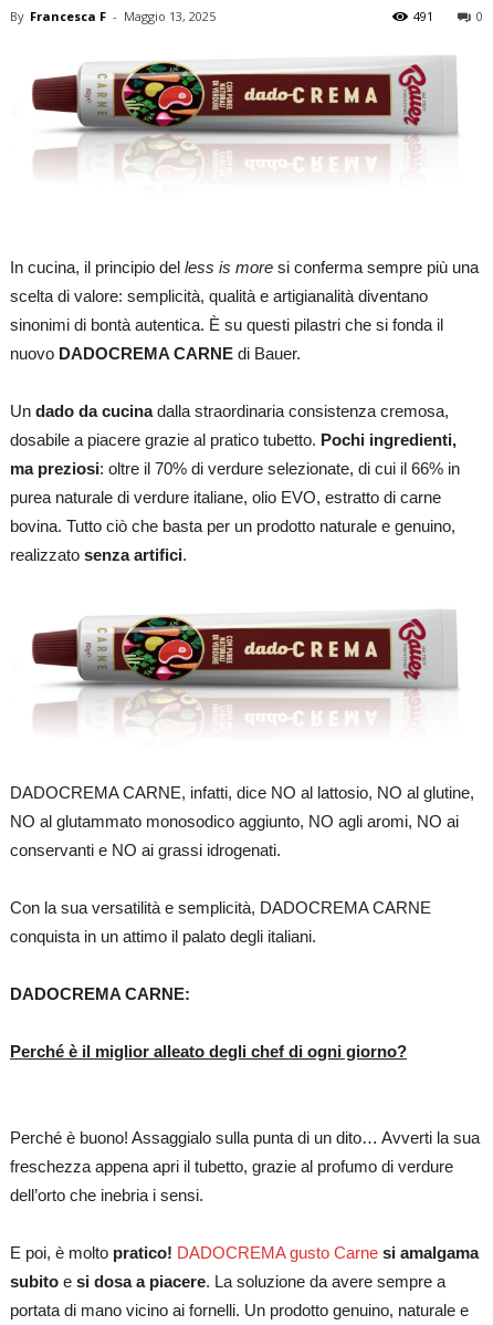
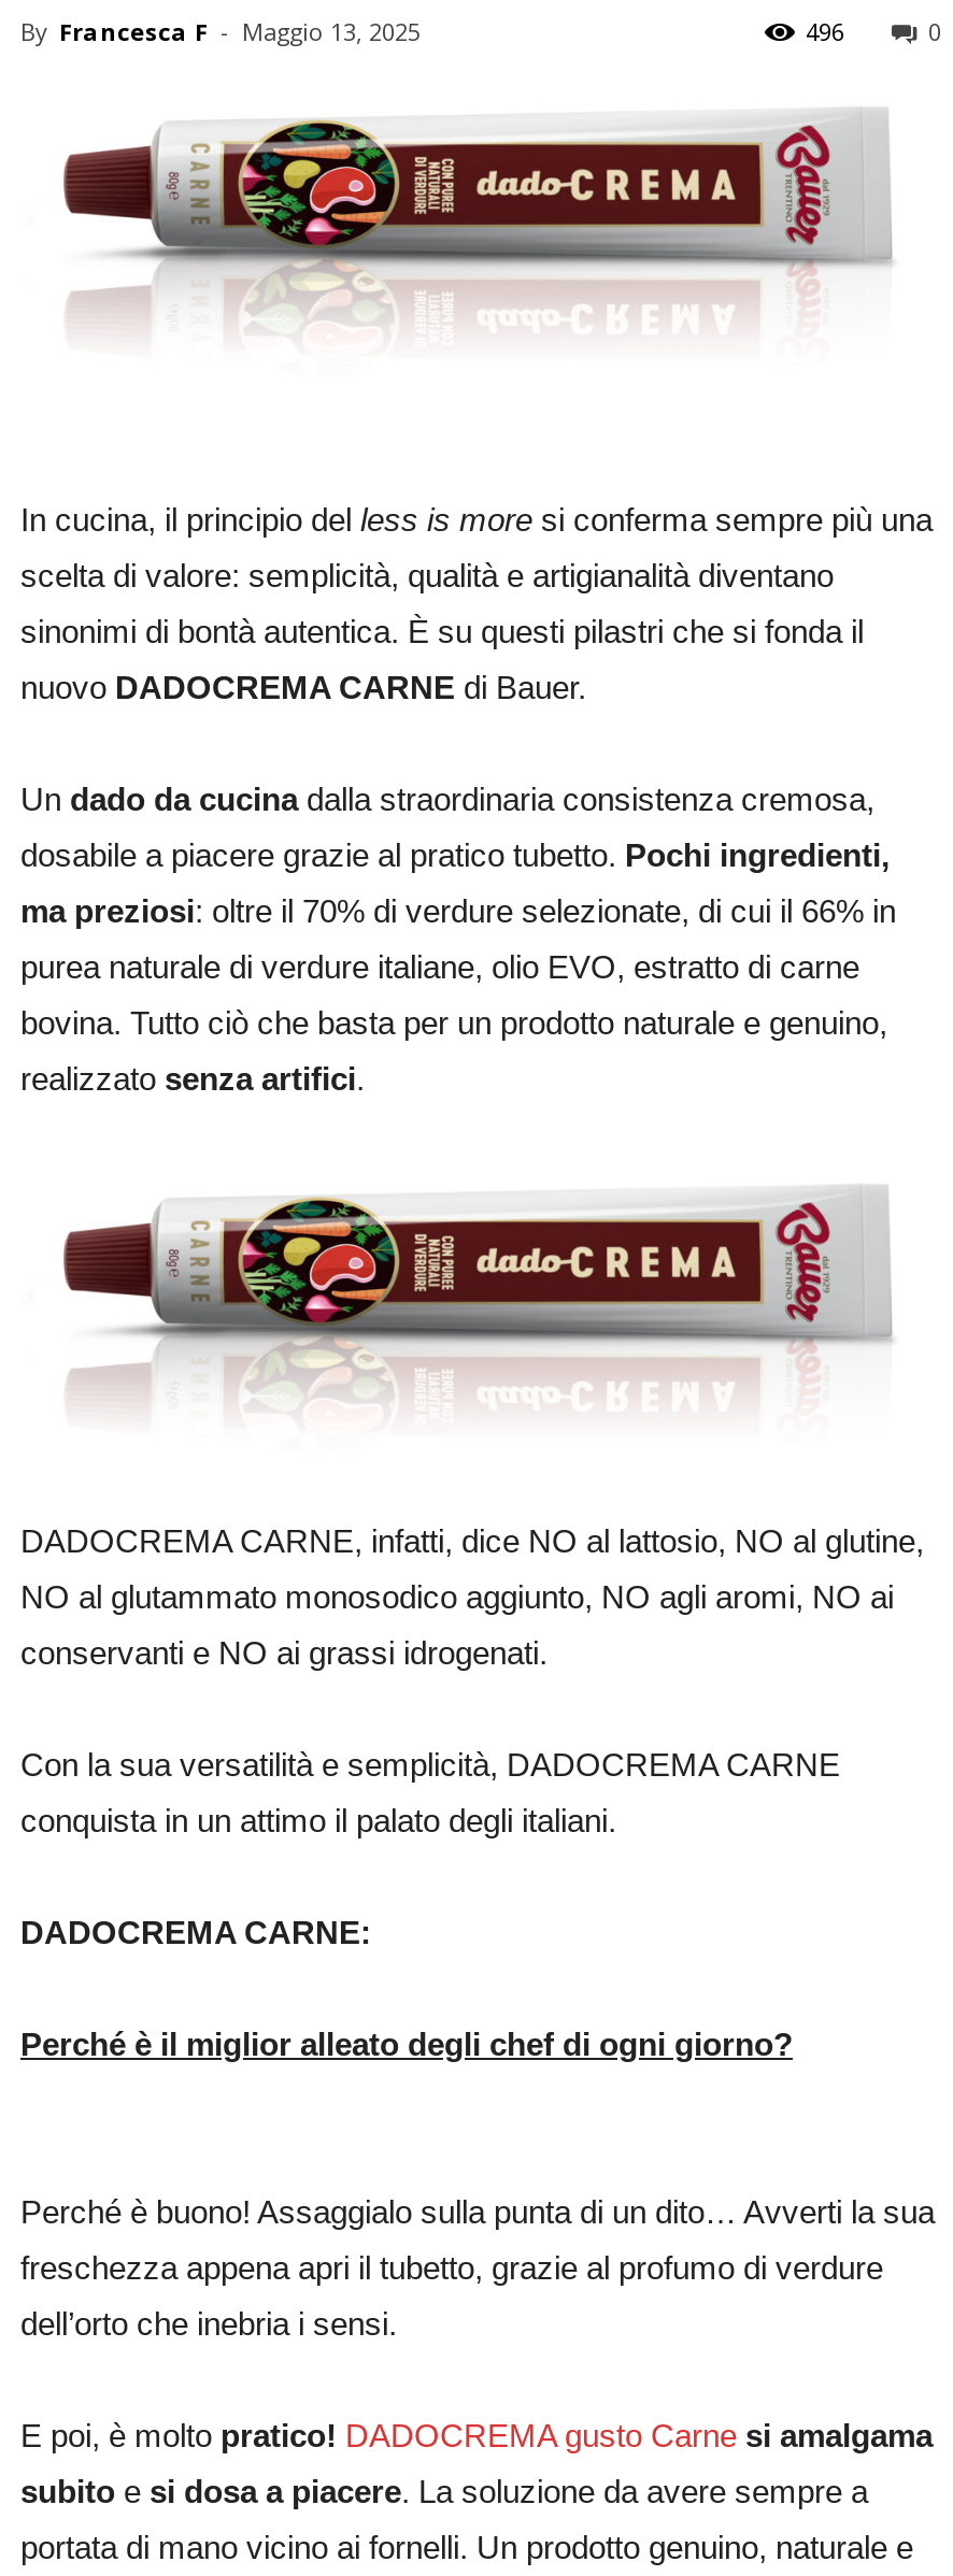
- 491
+ 496
